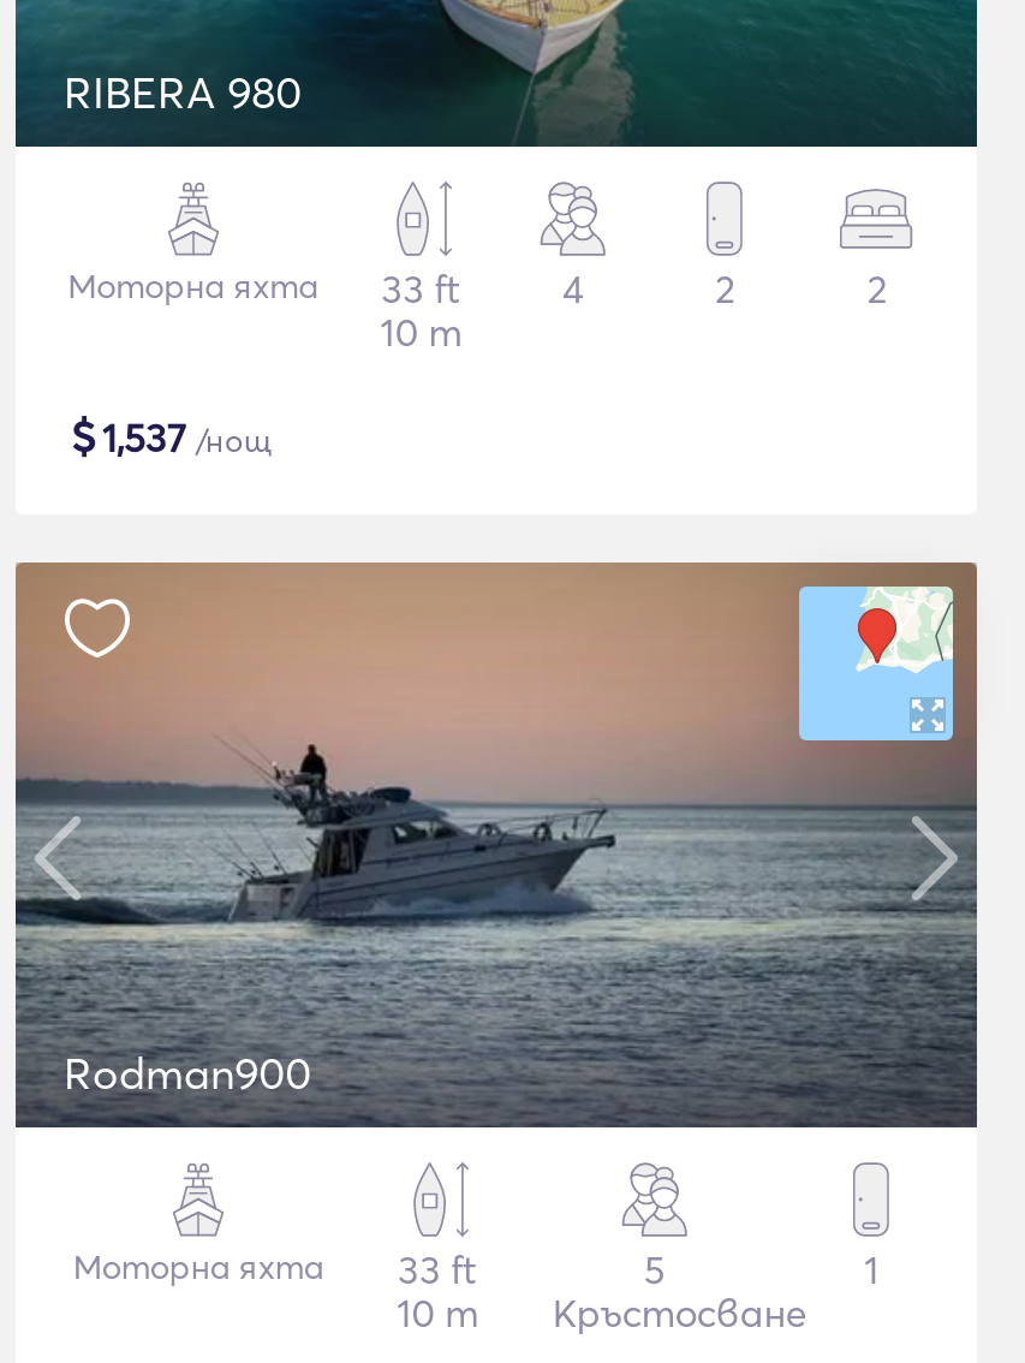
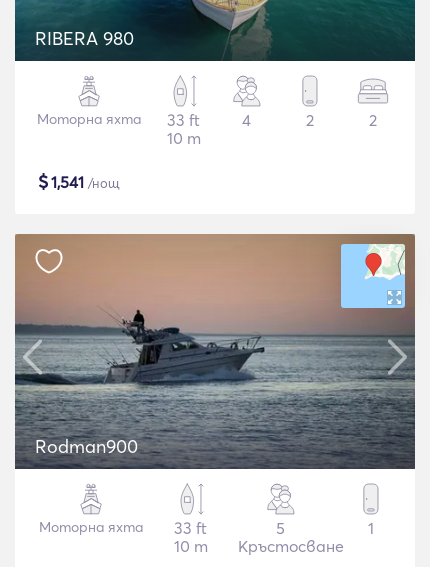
- $1,537 /нощ
+ $1,541 /нощ
